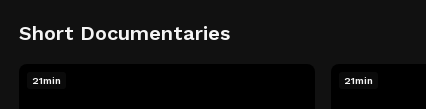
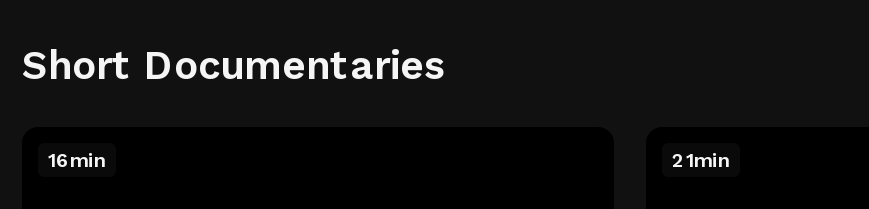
- 21min
+ 16min
